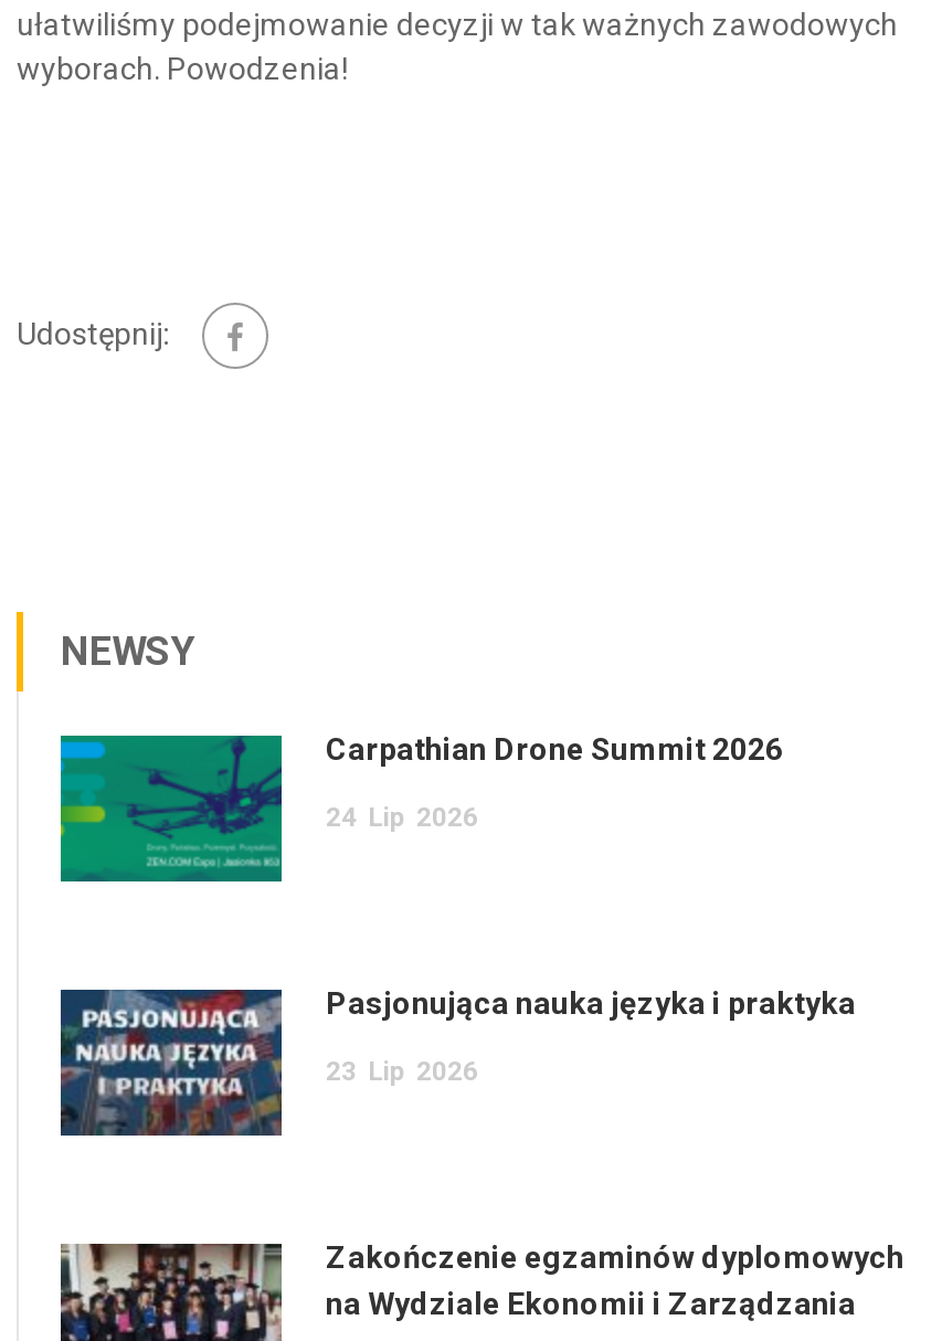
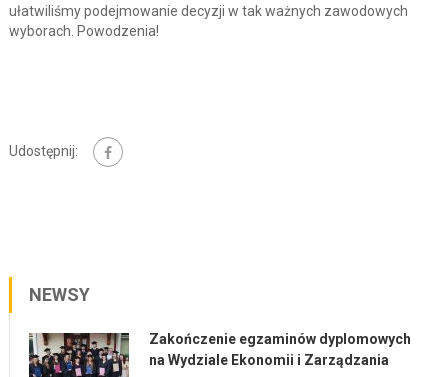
- [image]
- Carpathian Drone Summit 2026
- 24 Lip 2026

- [image]
- Pasjonująca nauka języka i praktyka
- 23 Lip 2026
